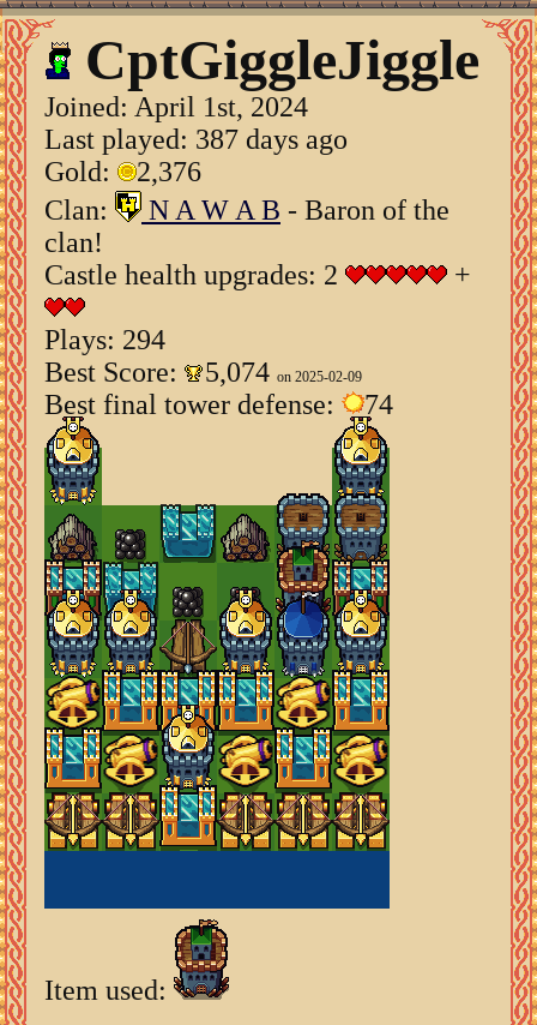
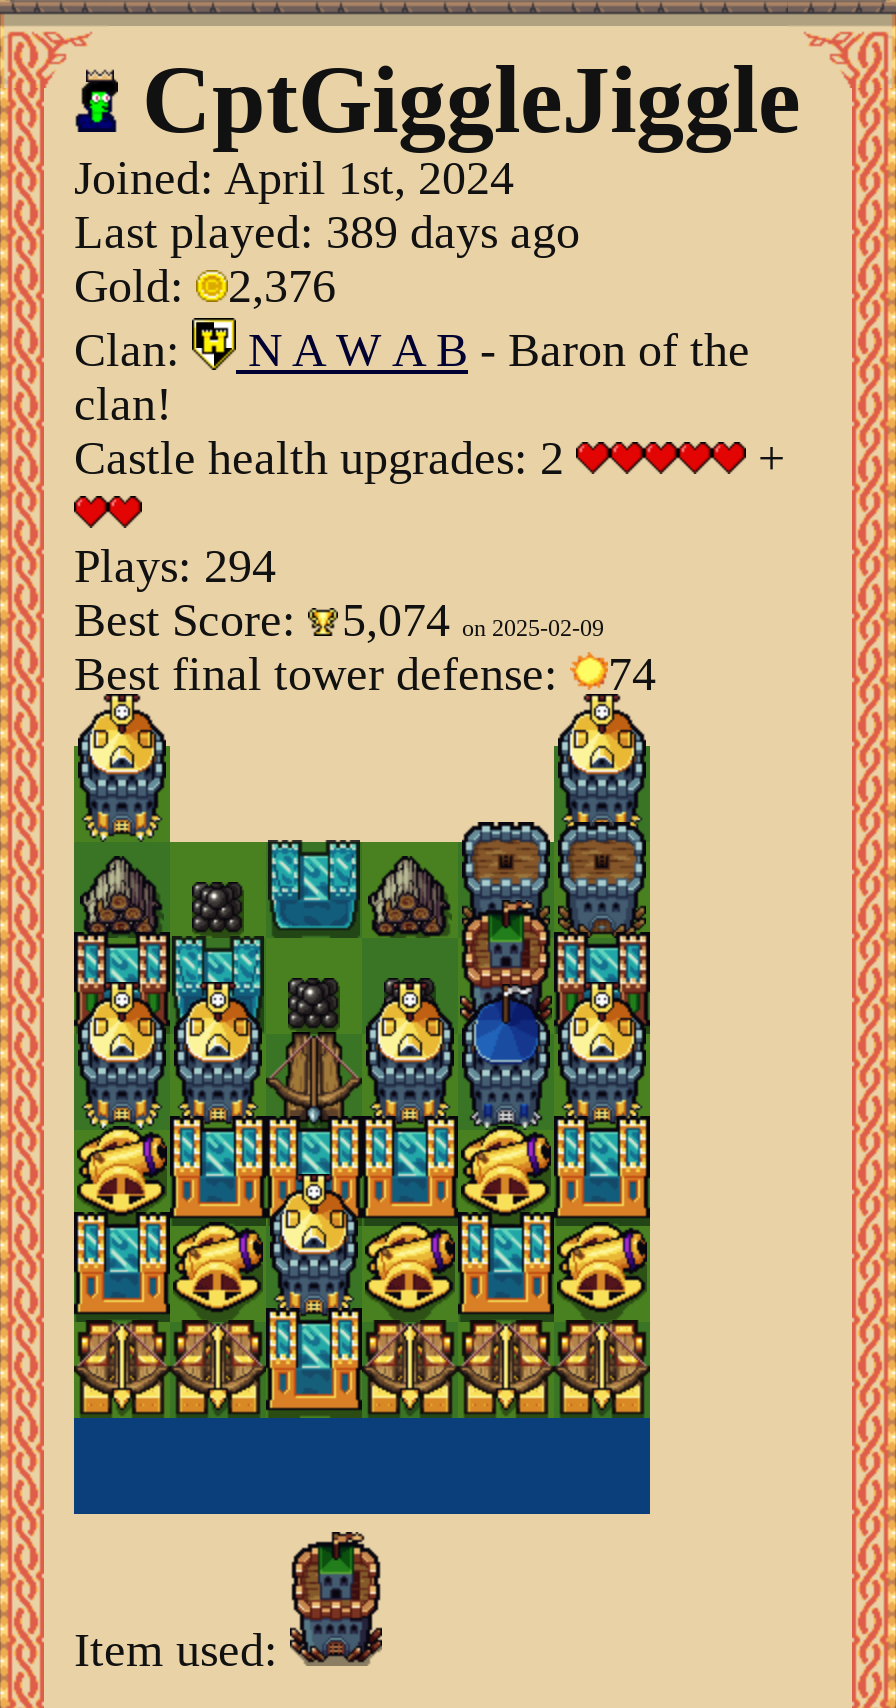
- Last played: 387 days ago
+ Last played: 389 days ago
